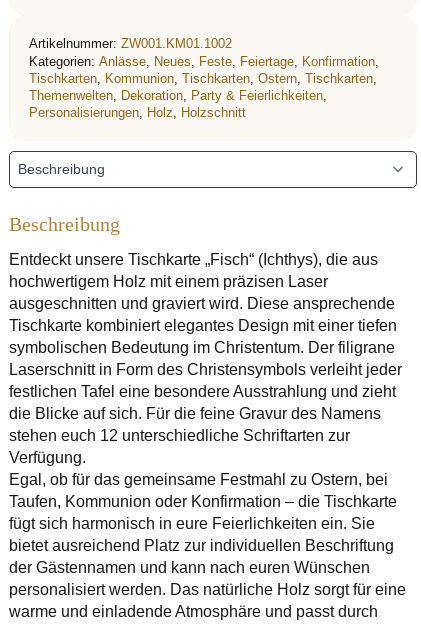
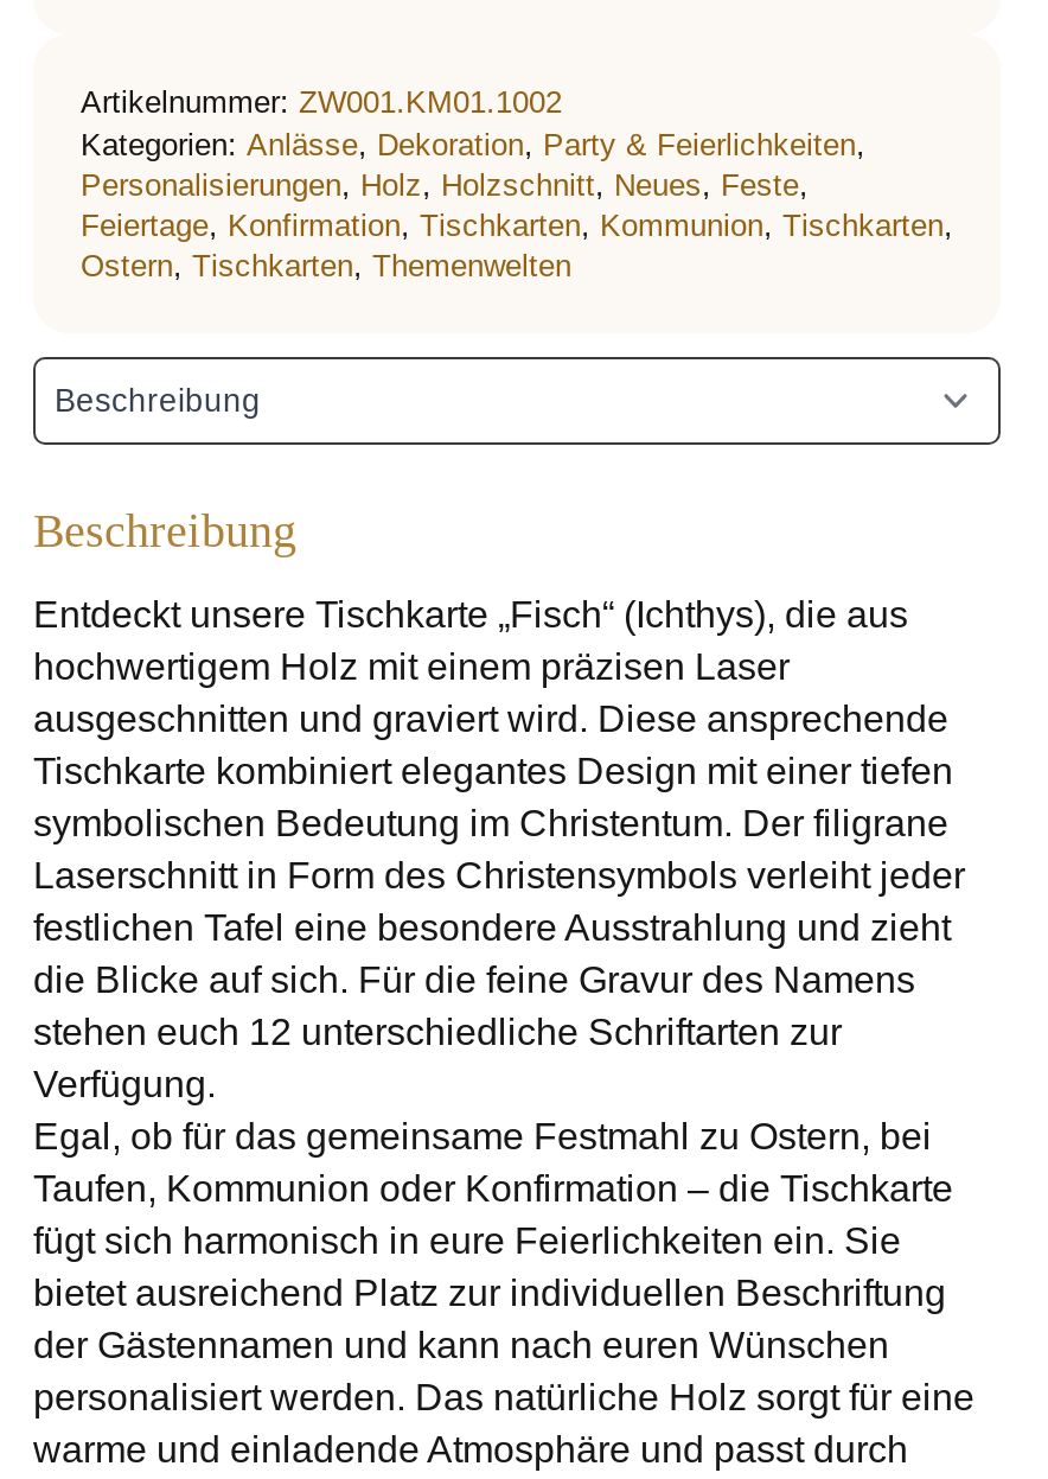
- Kategorien: Anlässe, Neues, Feste, Feiertage, Konfirmation,
- Tischkarten, Kommunion, Tischkarten, Ostern, Tischkarten,
- Themenwelten, Dekoration, Party & Feierlichkeiten,
- Personalisierungen, Holz, Holzschnitt
+ Kategorien: Anlässe, Dekoration, Party & Feierlichkeiten,
+ Personalisierungen, Holz, Holzschnitt, Neues, Feste,
+ Feiertage, Konfirmation, Tischkarten, Kommunion, Tischkarten,
+ Ostern, Tischkarten, Themenwelten
